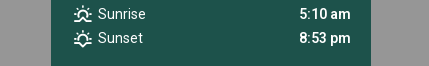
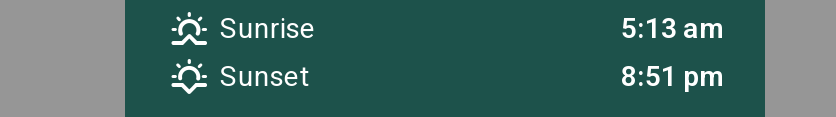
- 5:10 am
+ 5:13 am

- 8:53 pm
+ 8:51 pm
